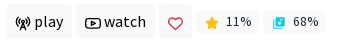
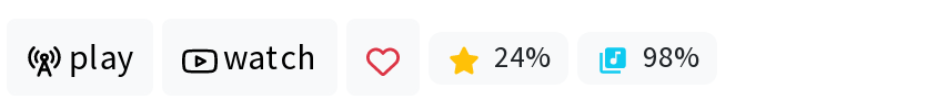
- 11%
+ 24%

- 68%
+ 98%
